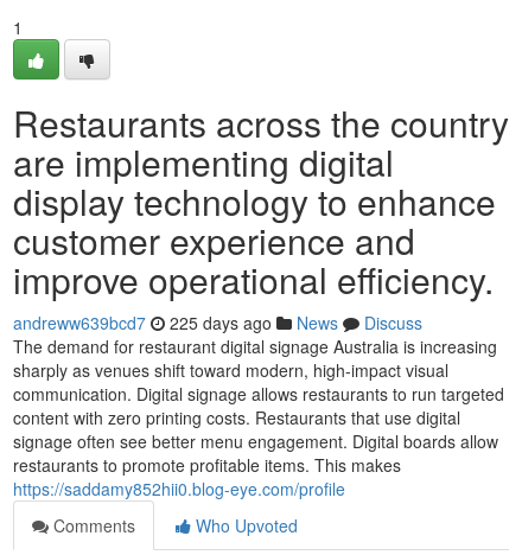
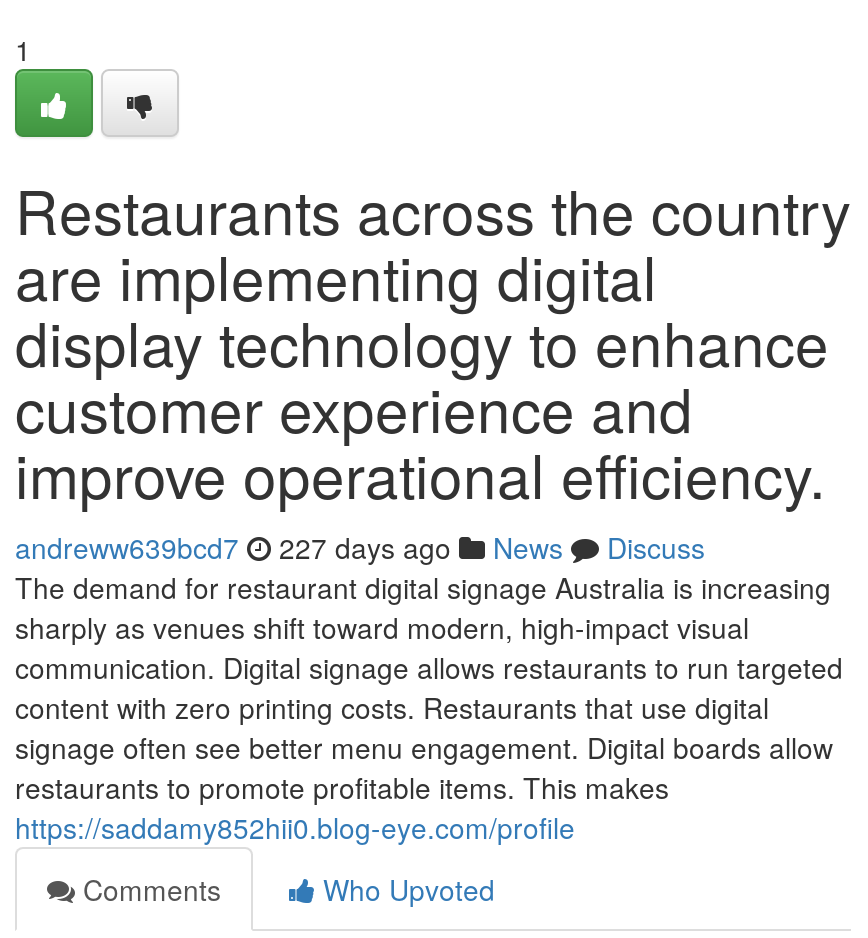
- andreww639bcd7 225 days ago News Discuss
+ andreww639bcd7 227 days ago News Discuss
